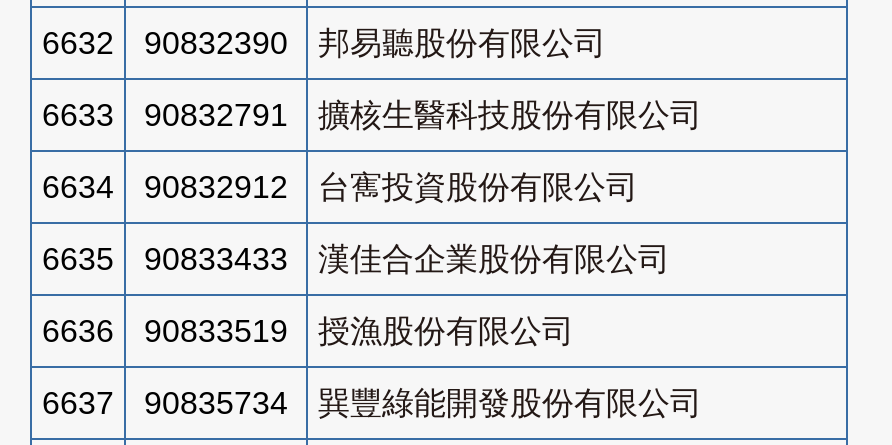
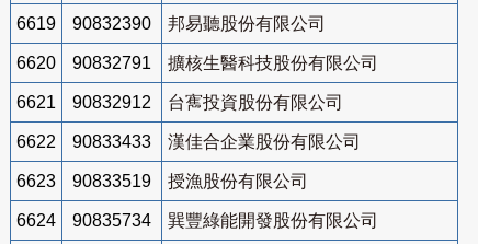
- 6632 90832390 邦易聽股份有限公司
+ 6619 90832390 邦易聽股份有限公司

- 6633 90832791 擴核生醫科技股份有限公司
+ 6620 90832791 擴核生醫科技股份有限公司

- 6634 90832912 台寯投資股份有限公司
+ 6621 90832912 台寯投資股份有限公司

- 6635 90833433 漢佳合企業股份有限公司
+ 6622 90833433 漢佳合企業股份有限公司

- 6636 90833519 授漁股份有限公司
+ 6623 90833519 授漁股份有限公司

- 6637 90835734 巽豐綠能開發股份有限公司
+ 6624 90835734 巽豐綠能開發股份有限公司
